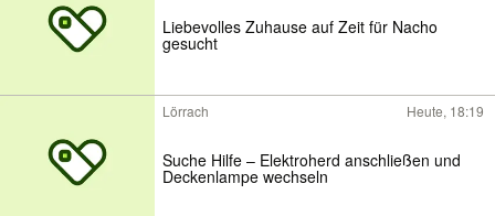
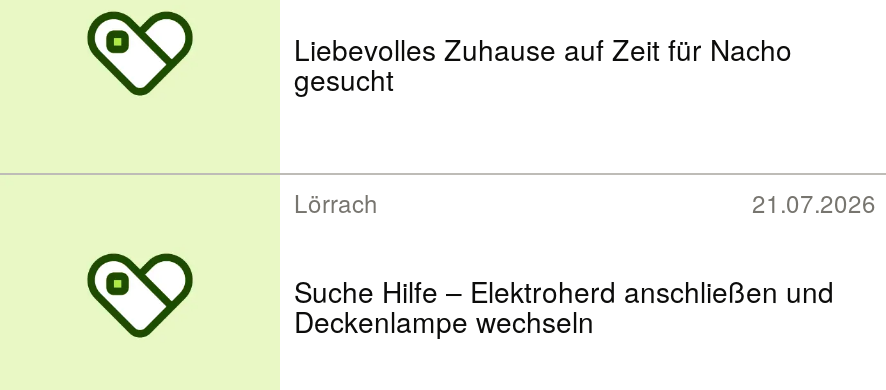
- Heute, 18:19
+ 21.07.2026
